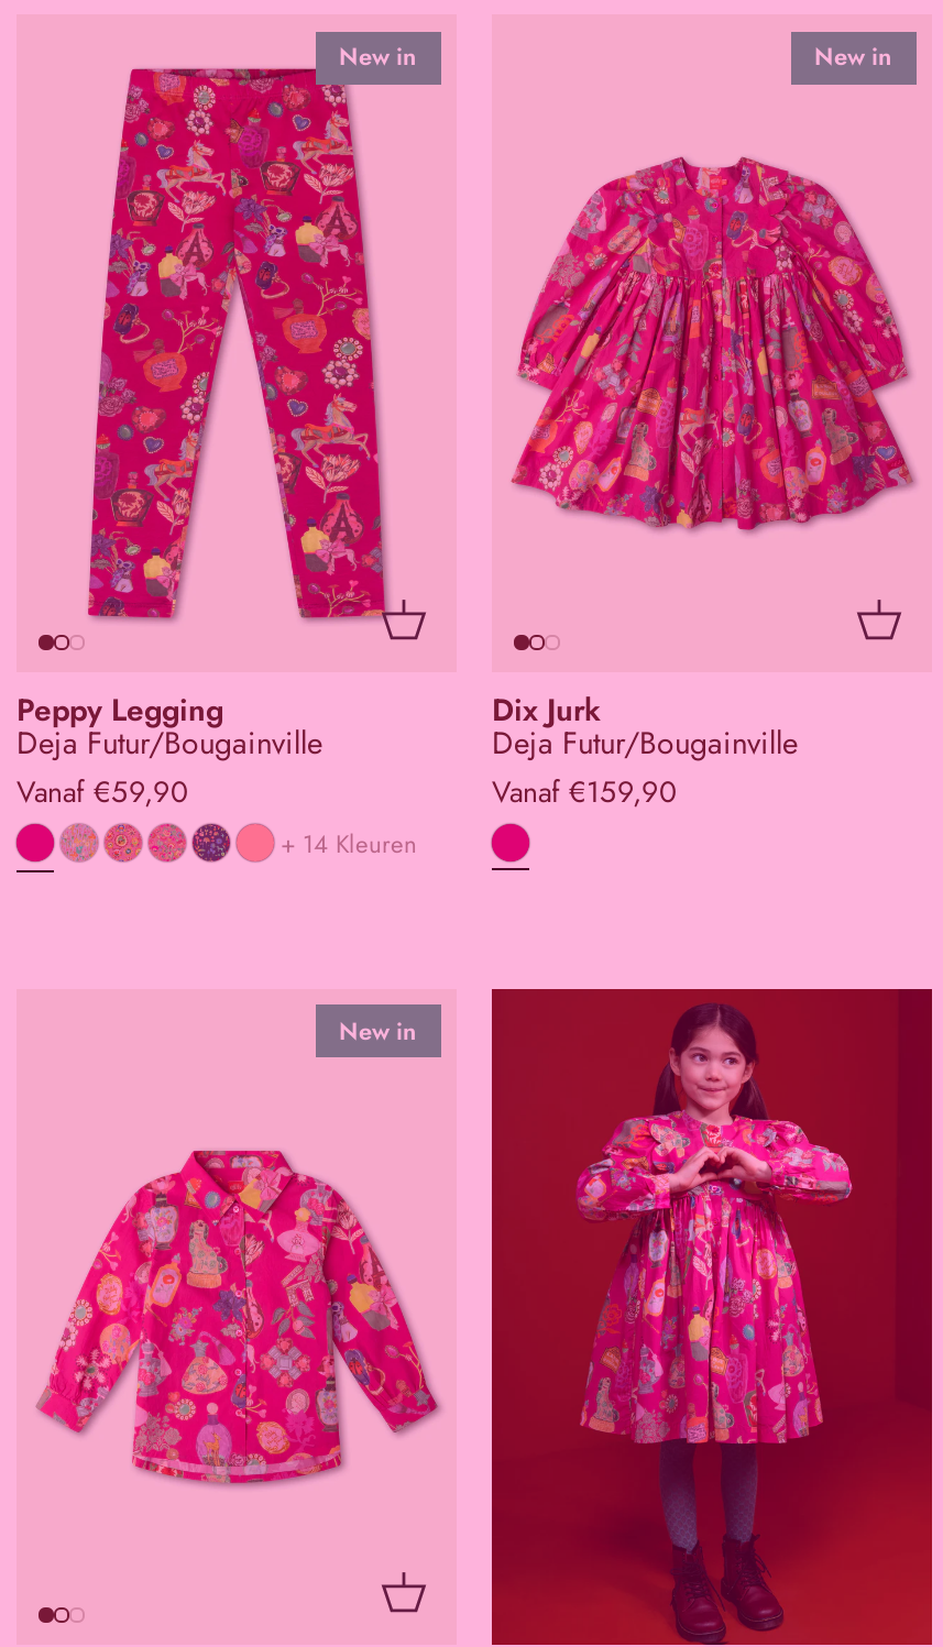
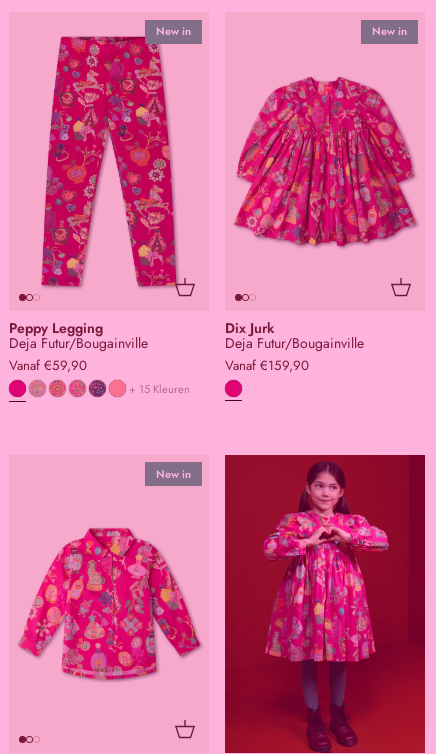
- + 14 Kleuren
+ + 15 Kleuren
